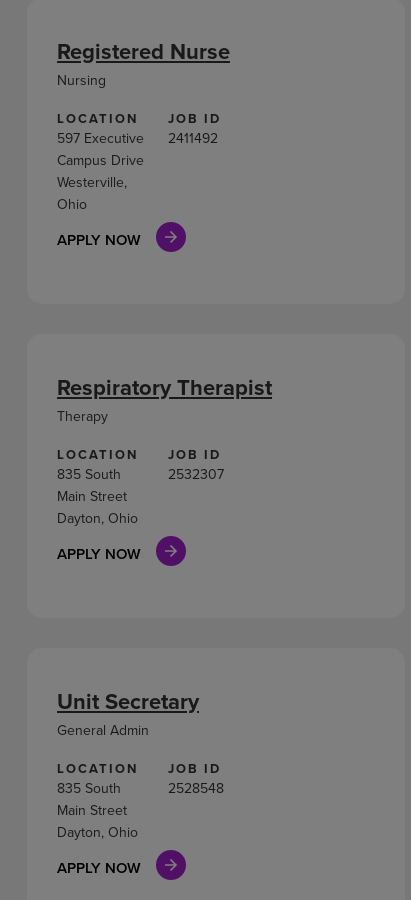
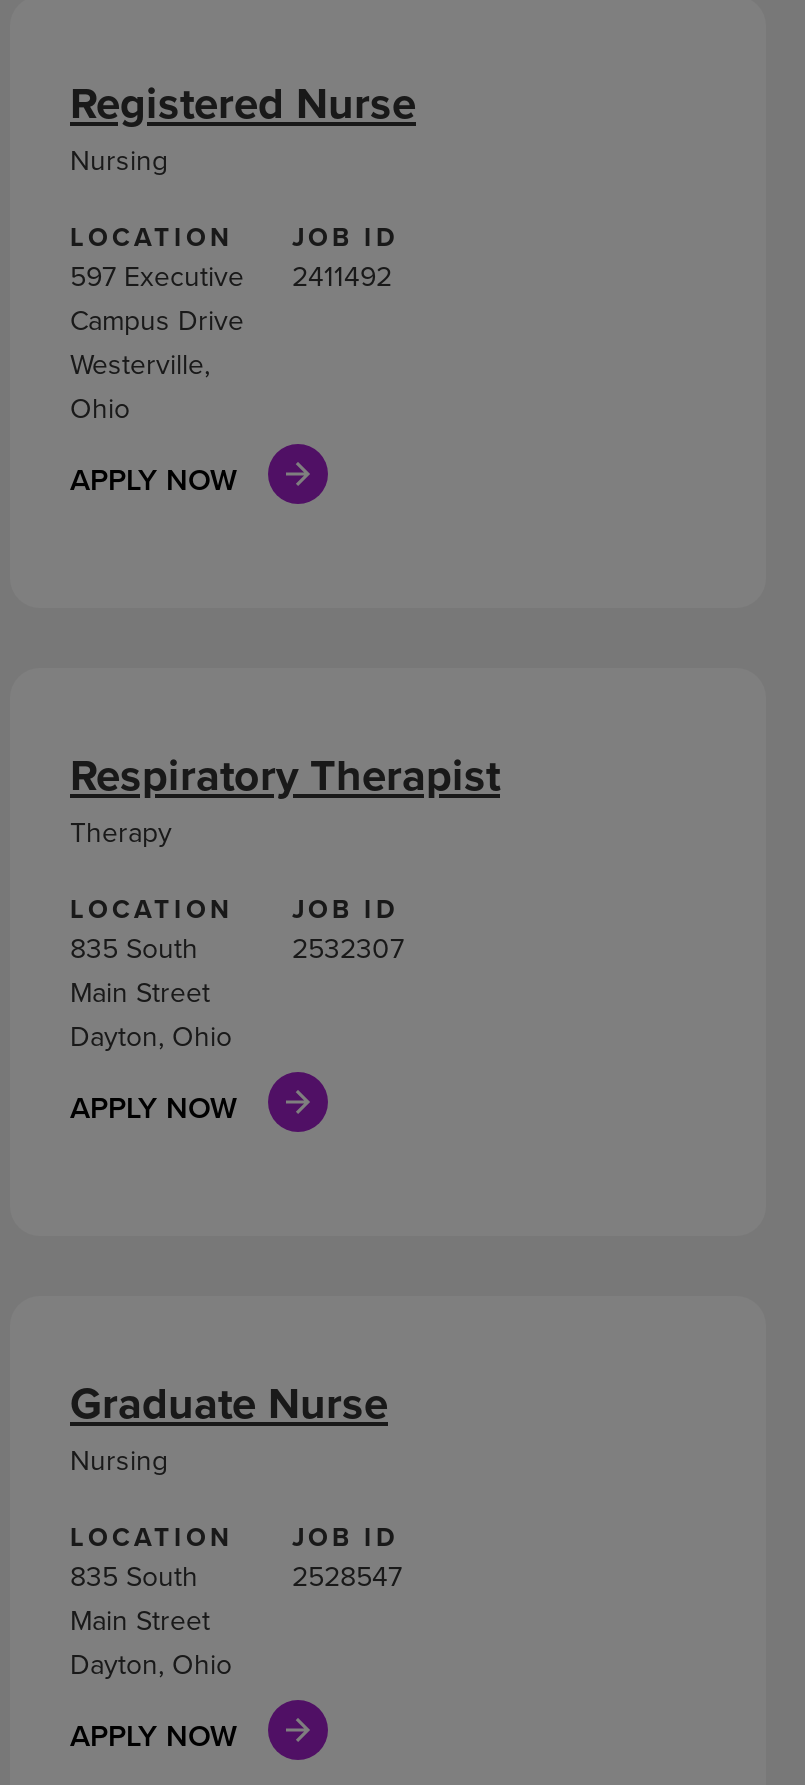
- Unit Secretary
- General Admin
+ Graduate Nurse
+ Nursing

- 2528548
+ 2528547
